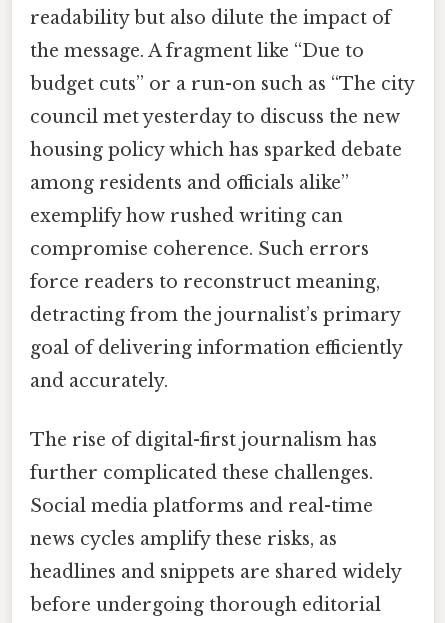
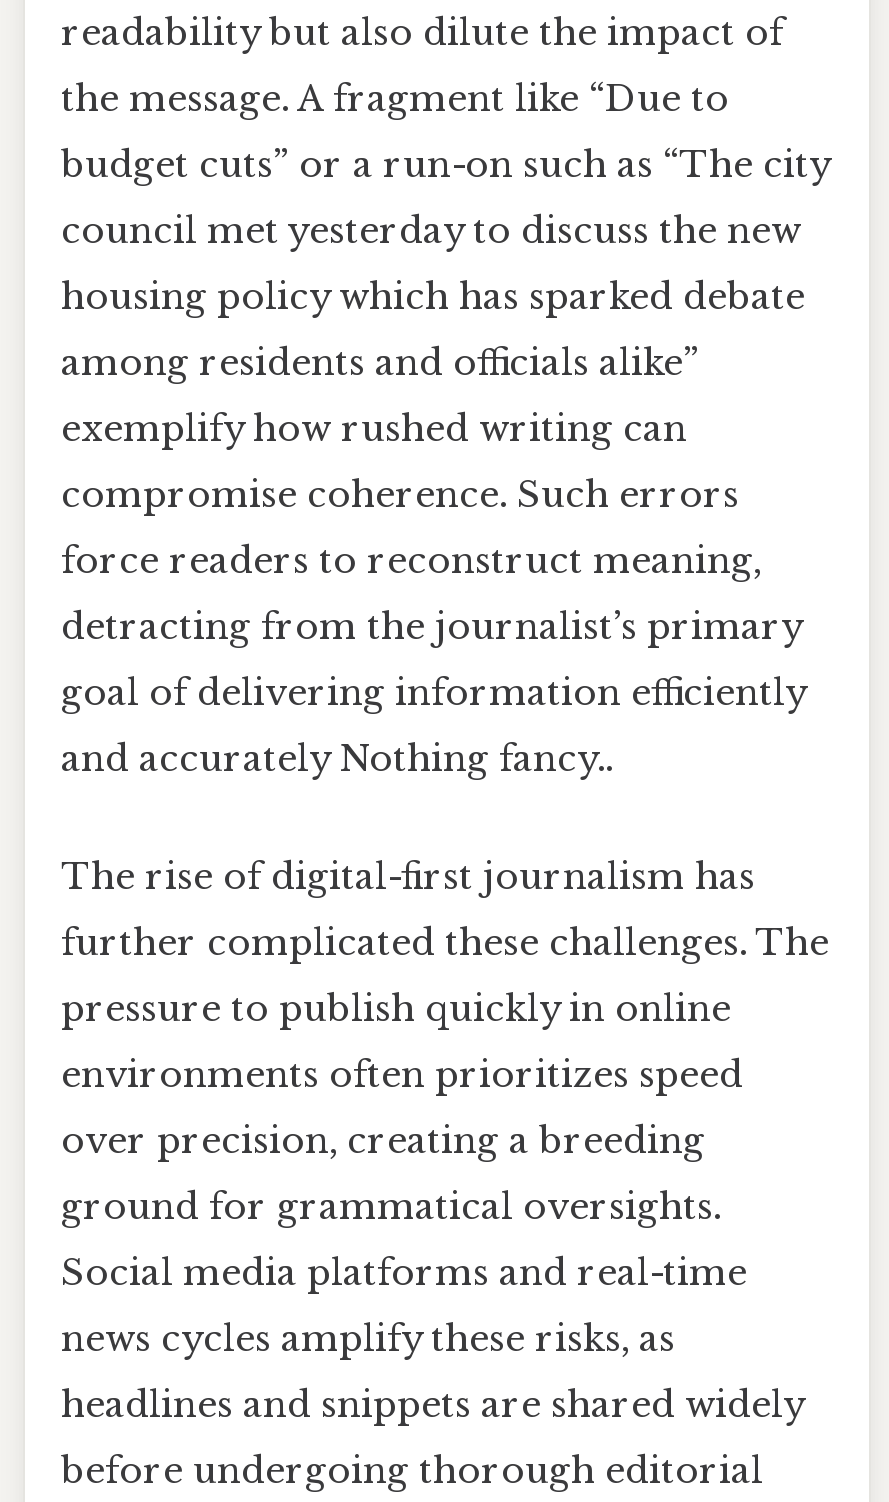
- and accurately.
+ and accurately Nothing fancy..

- further complicated these challenges.
+ further complicated these challenges. The
+ pressure to publish quickly in online
+ environments often prioritizes speed
+ over precision, creating a breeding
+ ground for grammatical oversights.
